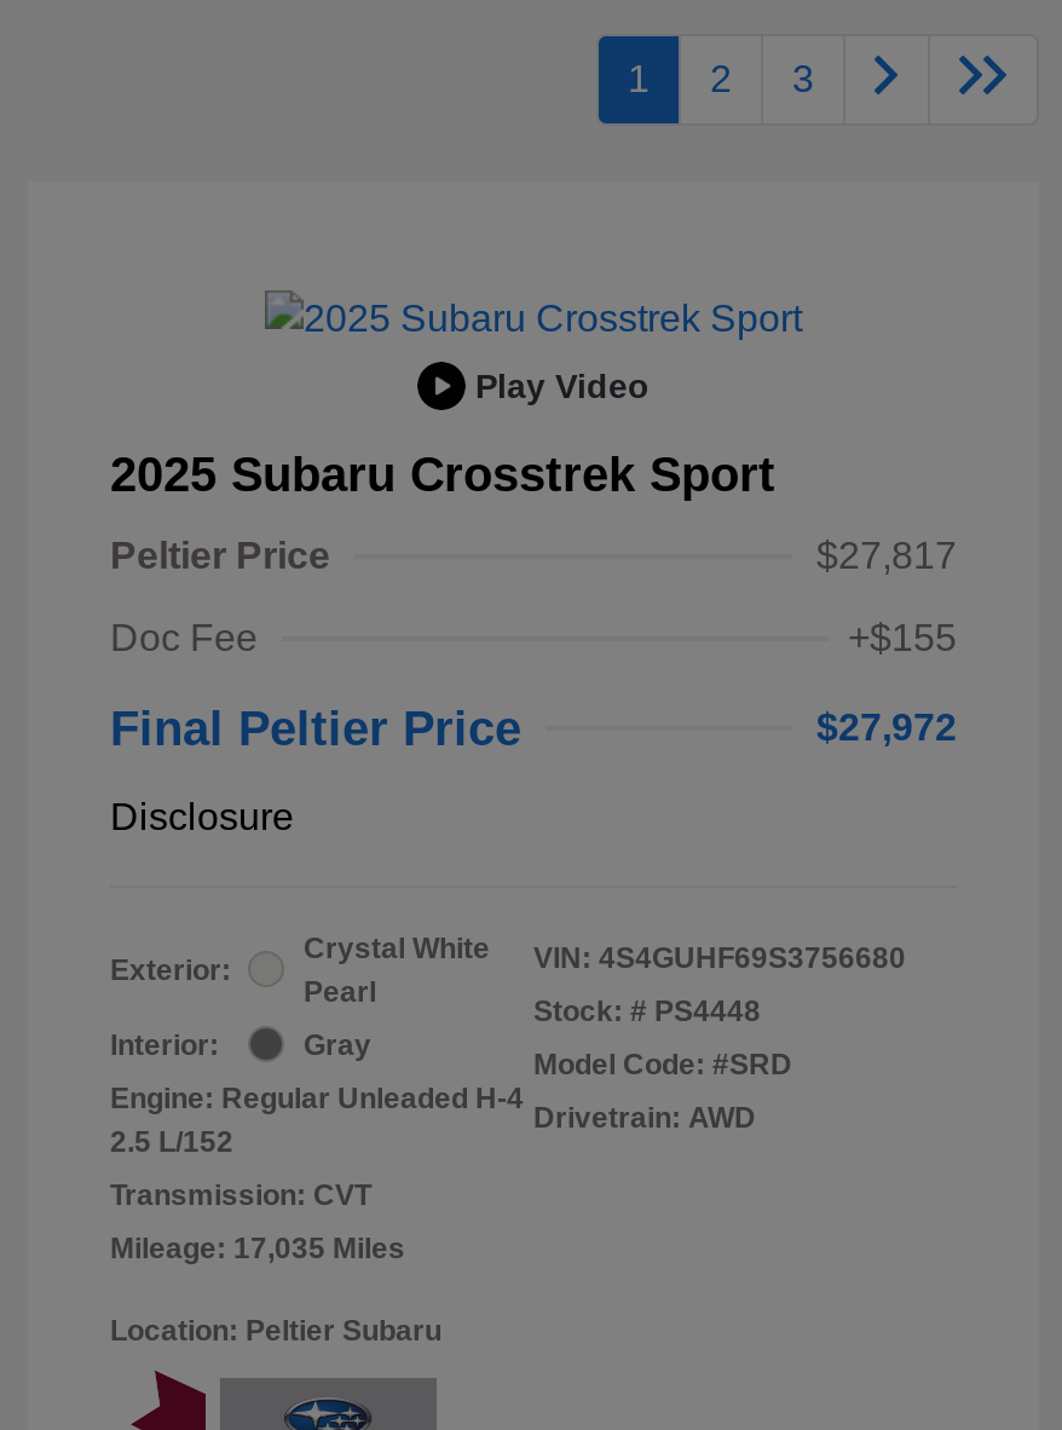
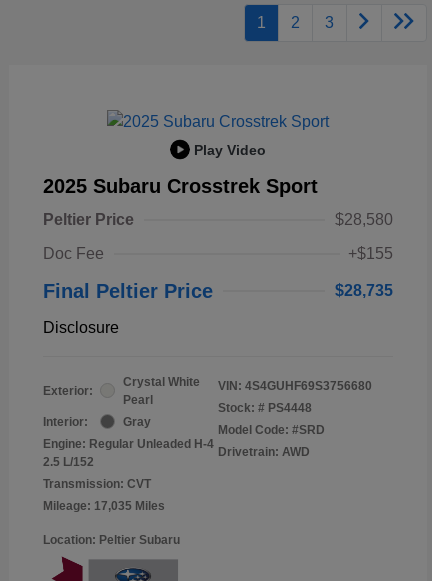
- $27,817
+ $28,580

- $27,972
+ $28,735
